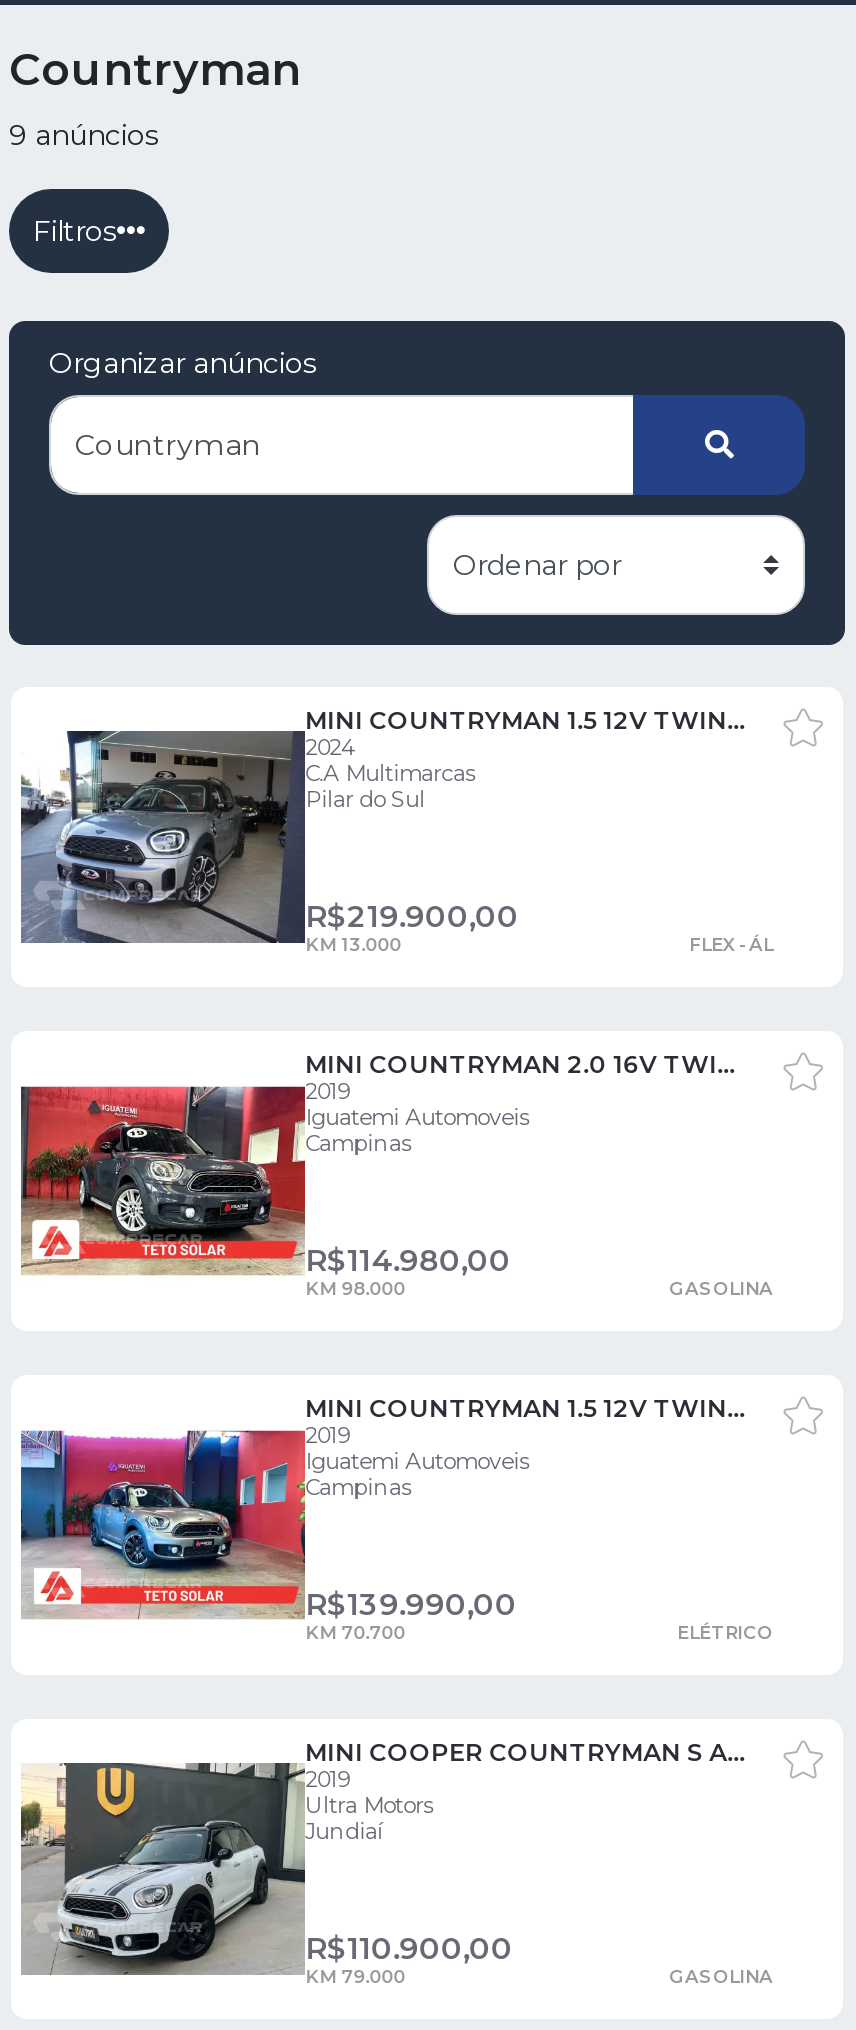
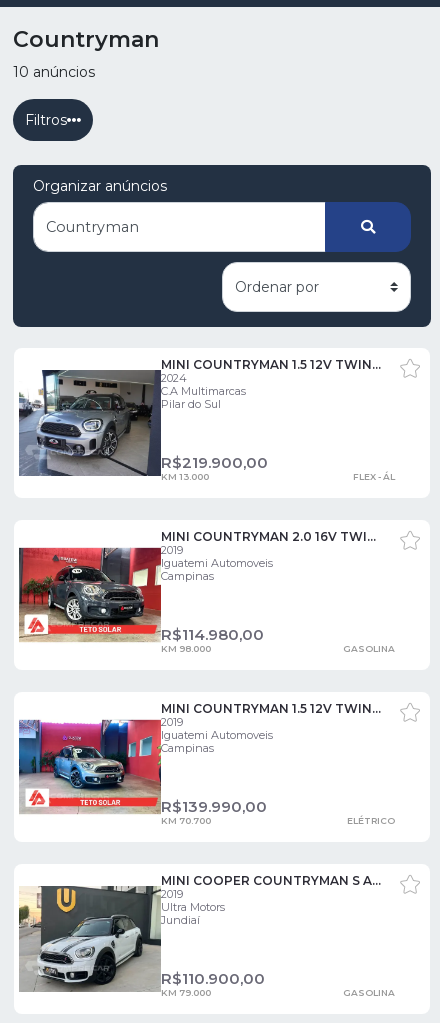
- 9 anúncios
+ 10 anúncios
